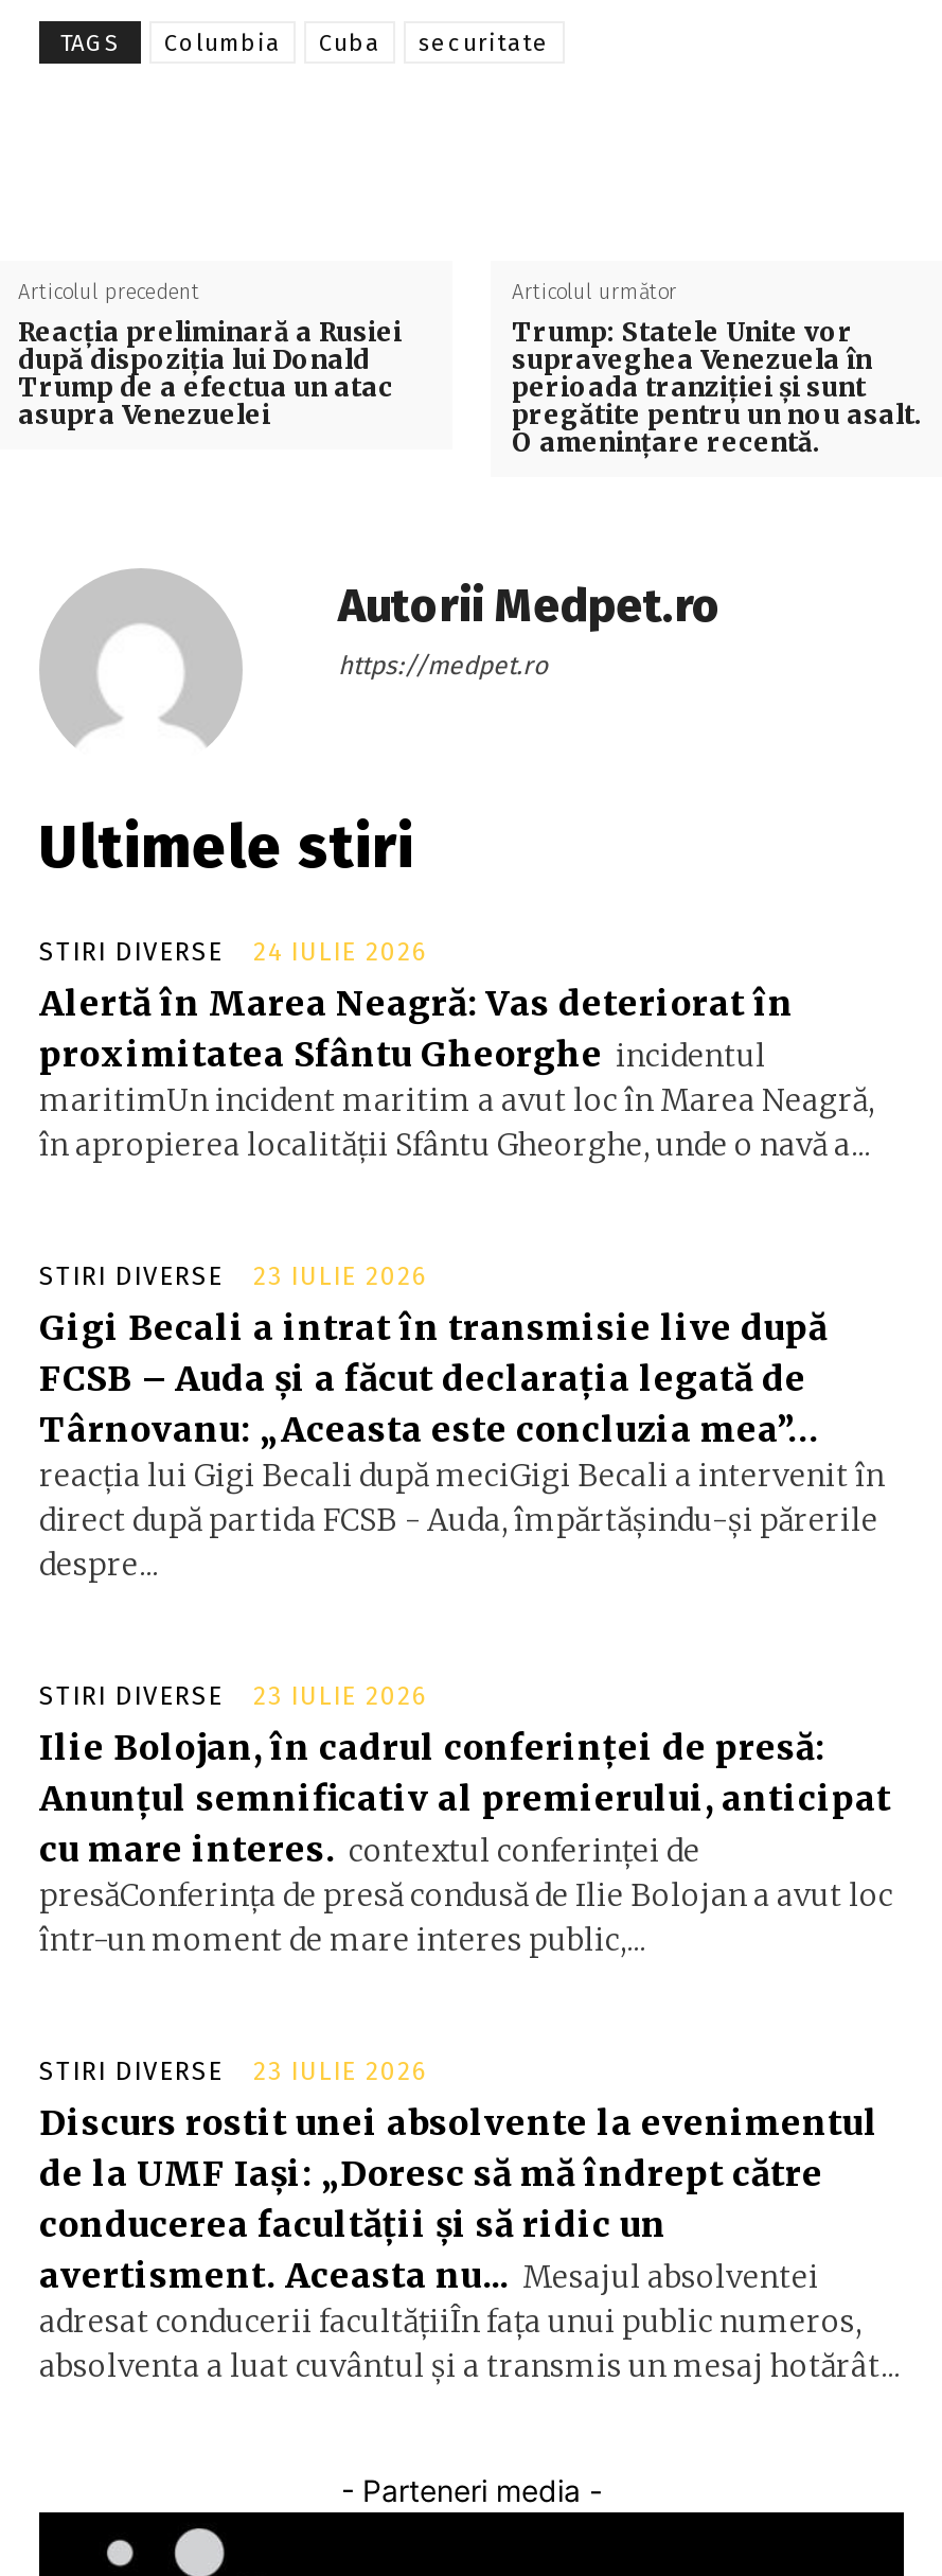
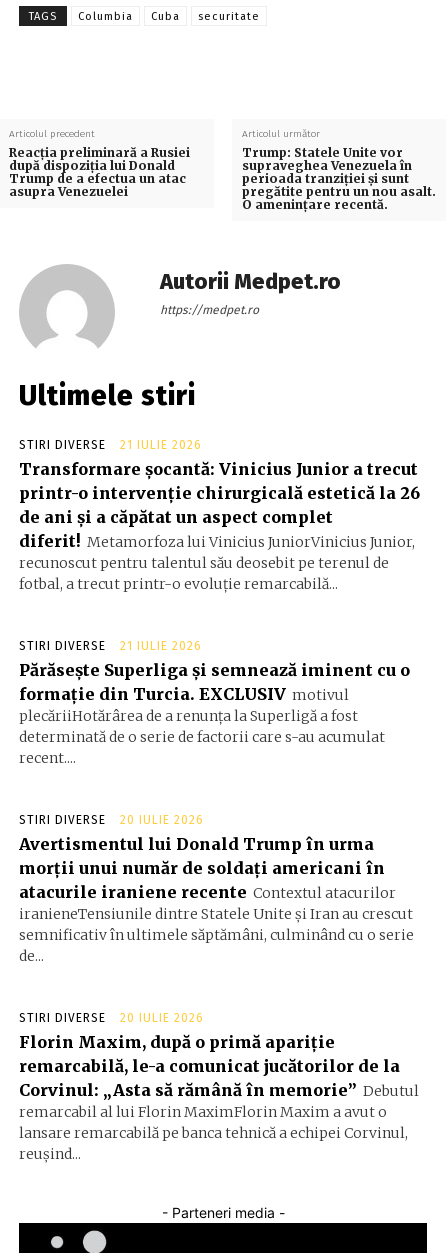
- 24 IULIE 2026
- Alertă în Marea Neagră: Vas deteriorat în
- proximitatea Sfântu Gheorghe incidentul
- maritimUn incident maritim a avut loc în Marea Neagră,
- în apropierea localității Sfântu Gheorghe, unde o navă a...
+ 21 IULIE 2026
+ Transformare șocantă: Vinicius Junior a trecut
+ printr-o intervenție chirurgicală estetică la 26
+ de ani și a căpătat un aspect complet
+ diferit! Metamorfoza lui Vinicius JuniorVinicius Junior,
+ recunoscut pentru talentul său deosebit pe terenul de
+ fotbal, a trecut printr-o evoluție remarcabilă...

- 23 IULIE 2026
- Gigi Becali a intrat în transmisie live după
- FCSB – Auda și a făcut declarația legată de
- Târnovanu: „Aceasta este concluzia mea”…
- reacția lui Gigi Becali după meciGigi Becali a intervenit în
- direct după partida FCSB - Auda, împărtășindu-și părerile
- despre...
+ 21 IULIE 2026
+ Părăsește Superliga și semnează iminent cu o
+ formație din Turcia. EXCLUSIV motivul
+ plecăriiHotărârea de a renunța la Superligă a fost
+ determinată de o serie de factorii care s-au acumulat
+ recent....

- 23 IULIE 2026
- Ilie Bolojan, în cadrul conferinței de presă:
- Anunțul semnificativ al premierului, anticipat
- cu mare interes. contextul conferinței de
- presăConferința de presă condusă de Ilie Bolojan a avut loc
- într-un moment de mare interes public,...
+ 20 IULIE 2026
+ Avertismentul lui Donald Trump în urma
+ morții unui număr de soldați americani în
+ atacurile iraniene recente Contextul atacurilor
+ iranieneTensiunile dintre Statele Unite și Iran au crescut
+ semnificativ în ultimele săptămâni, culminând cu o serie
+ de...

- 23 IULIE 2026
- Discurs rostit unei absolvente la evenimentul
- de la UMF Iași: „Doresc să mă îndrept către
- conducerea facultății și să ridic un
- avertisment. Aceasta nu... Mesajul absolventei
- adresat conducerii facultățiiÎn fața unui public numeros,
- absolventa a luat cuvântul și a transmis un mesaj hotărât...
+ 20 IULIE 2026
+ Florin Maxim, după o primă apariție
+ remarcabilă, le-a comunicat jucătorilor de la
+ Corvinul: „Asta să rămână în memorie” Debutul
+ remarcabil al lui Florin MaximFlorin Maxim a avut o
+ lansare remarcabilă pe banca tehnică a echipei Corvinul,
+ reușind...
